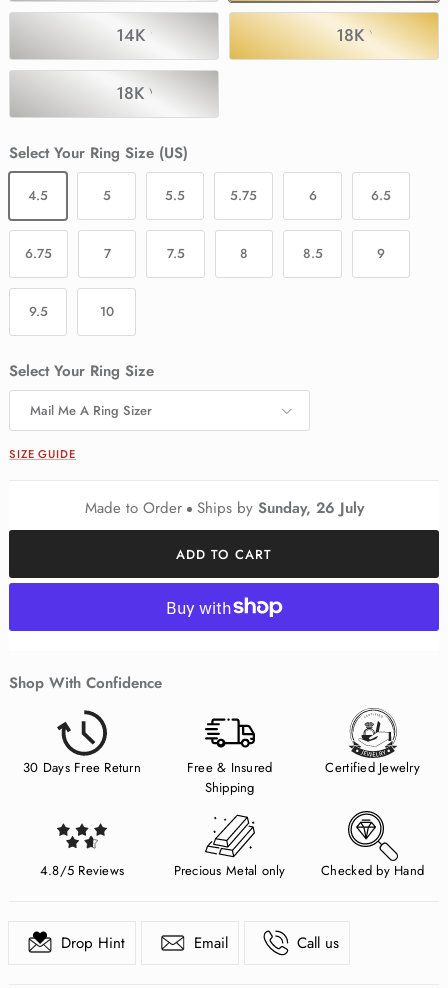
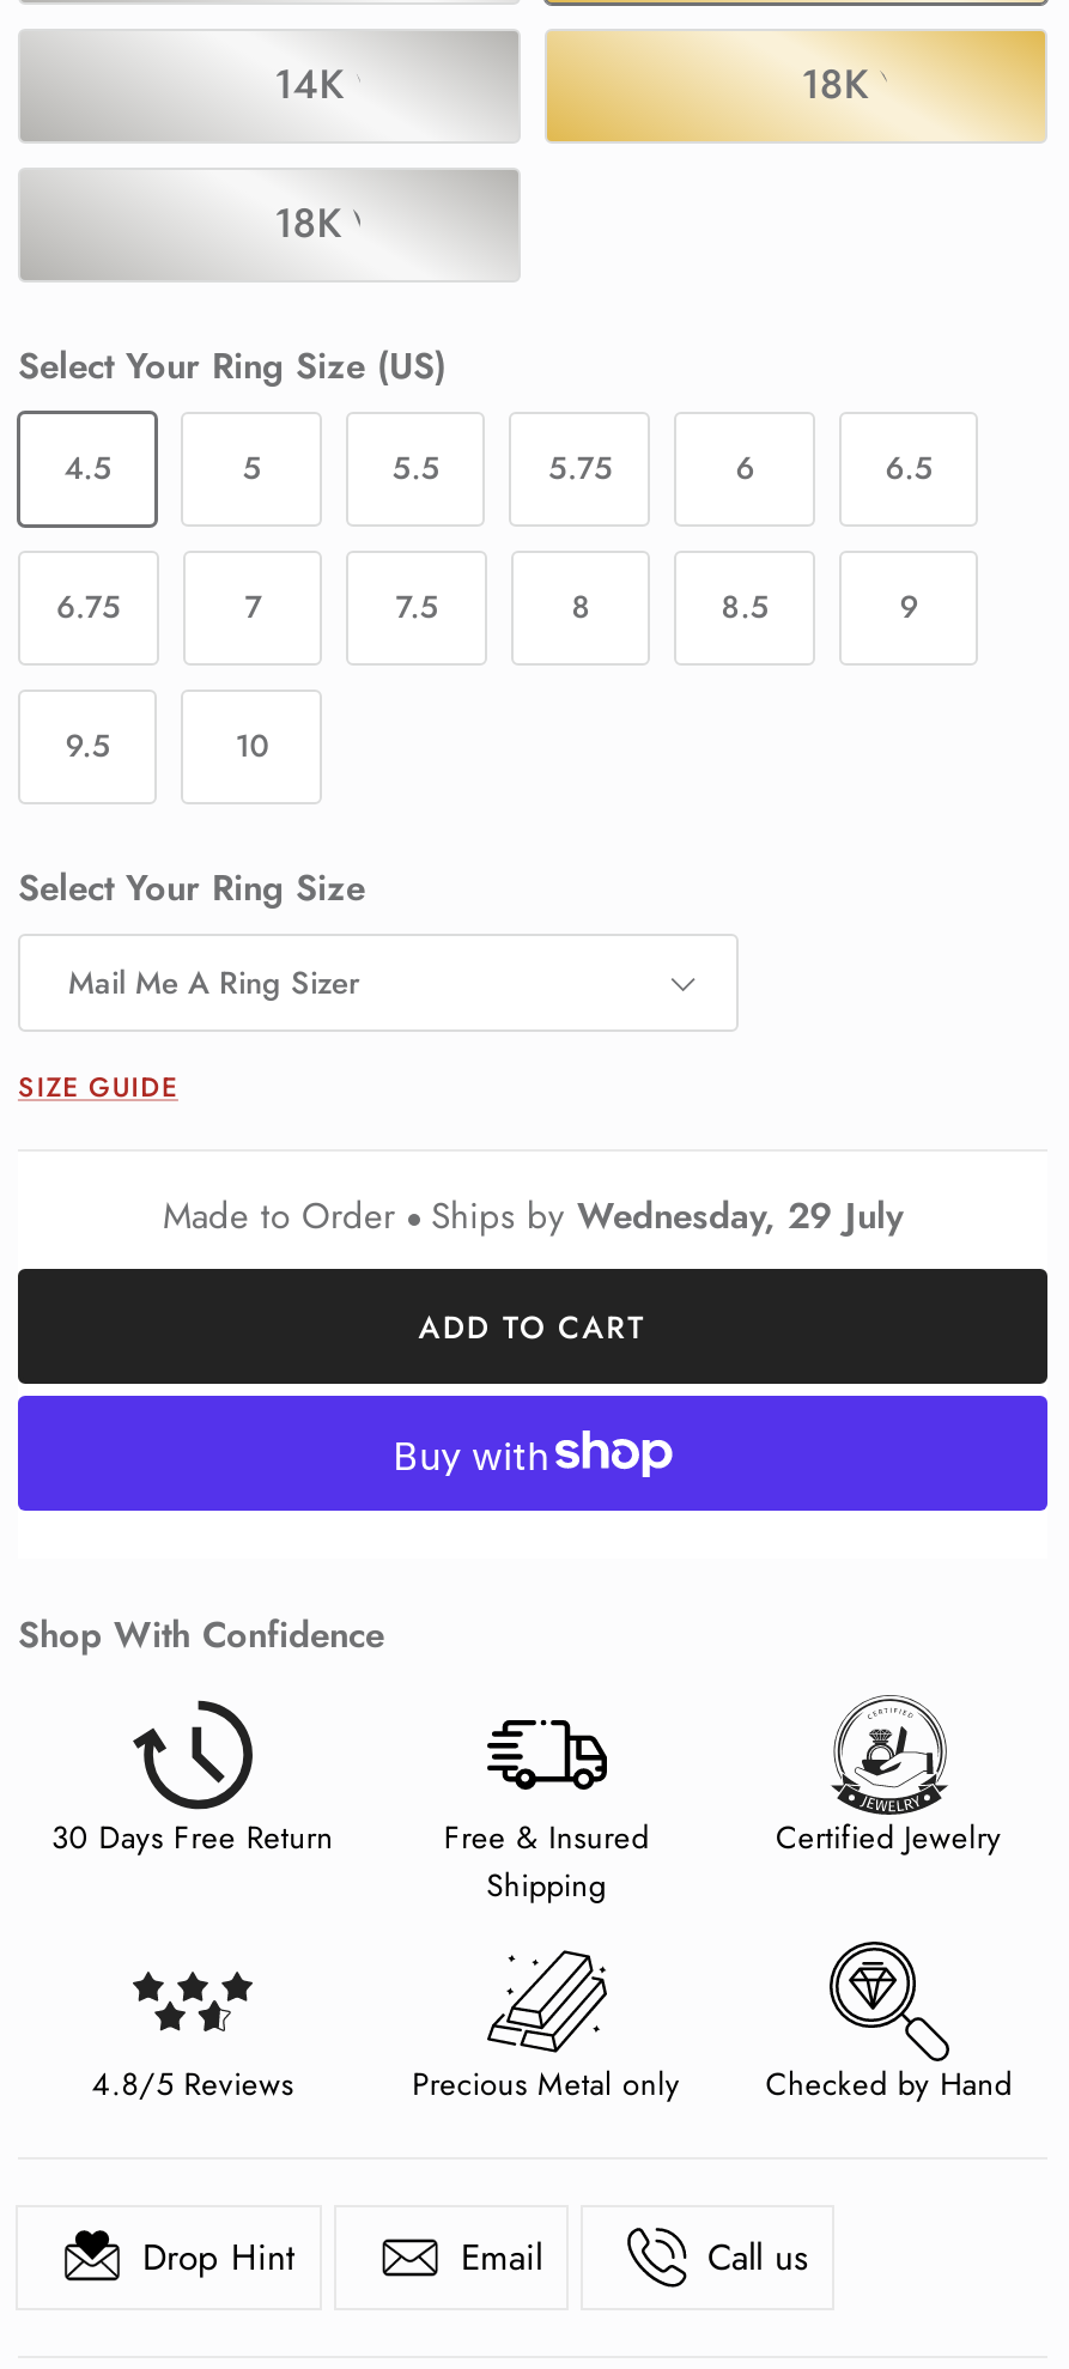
- Made to Order Ships by Sunday, 26 July
+ Made to Order Ships by Wednesday, 29 July
